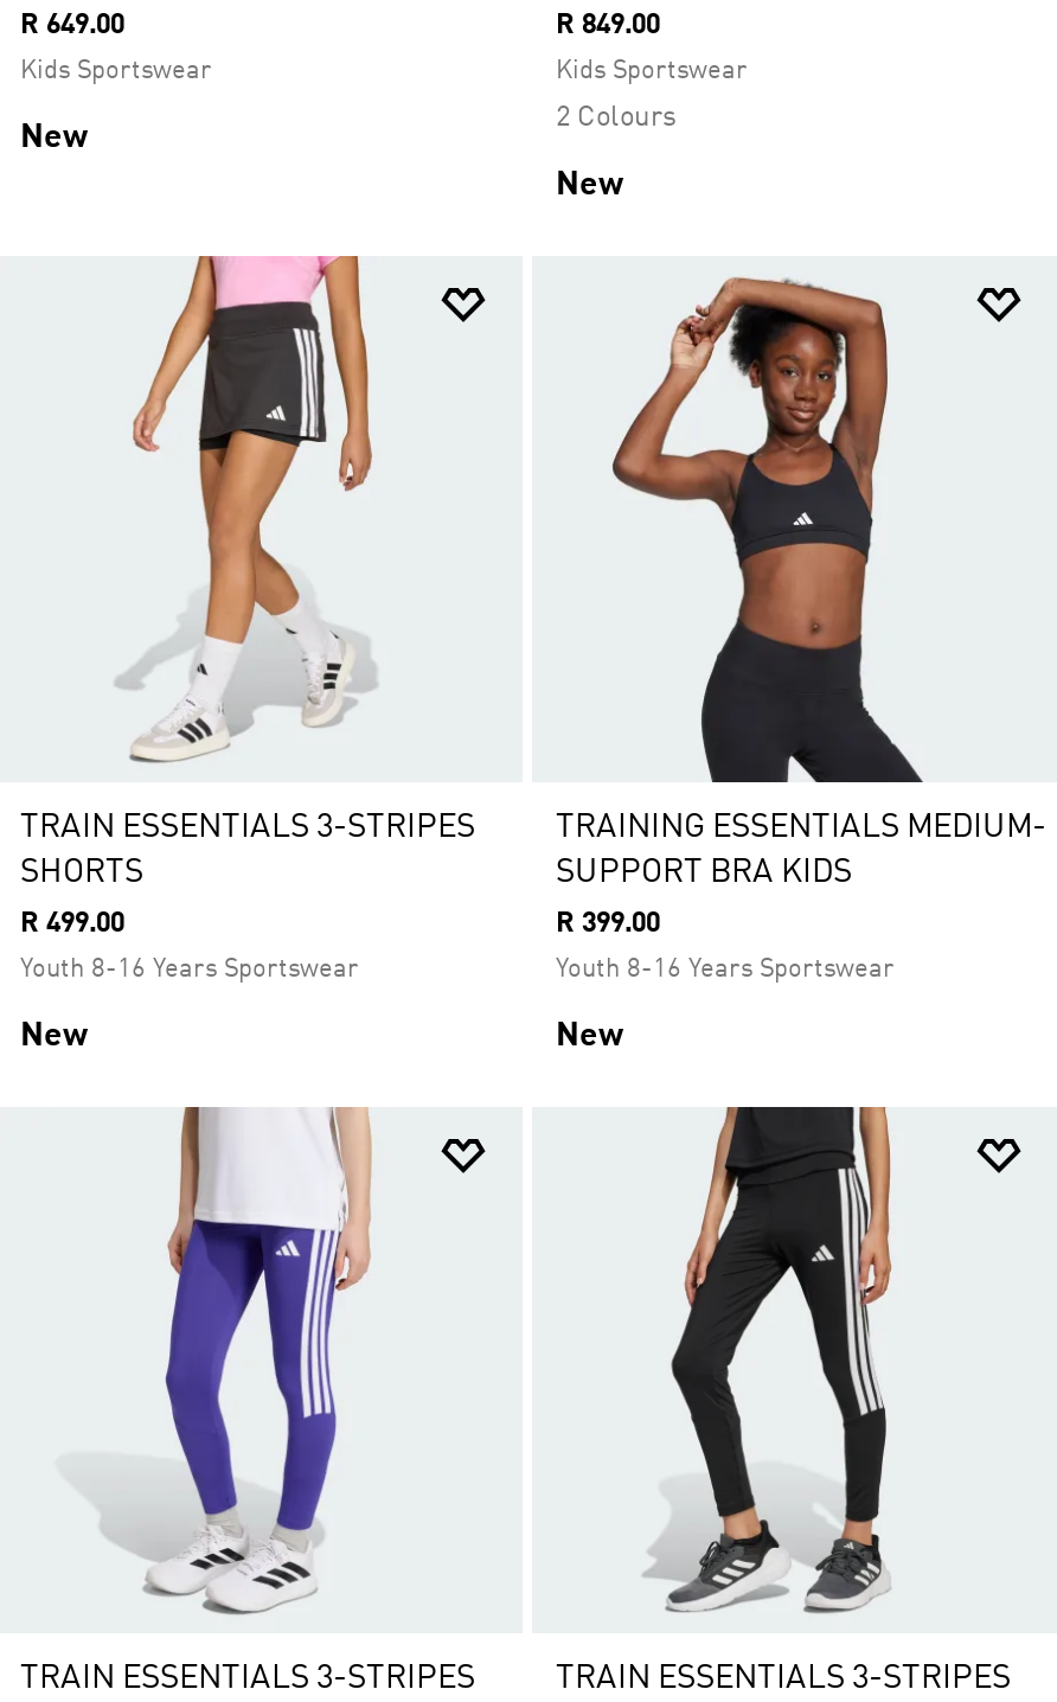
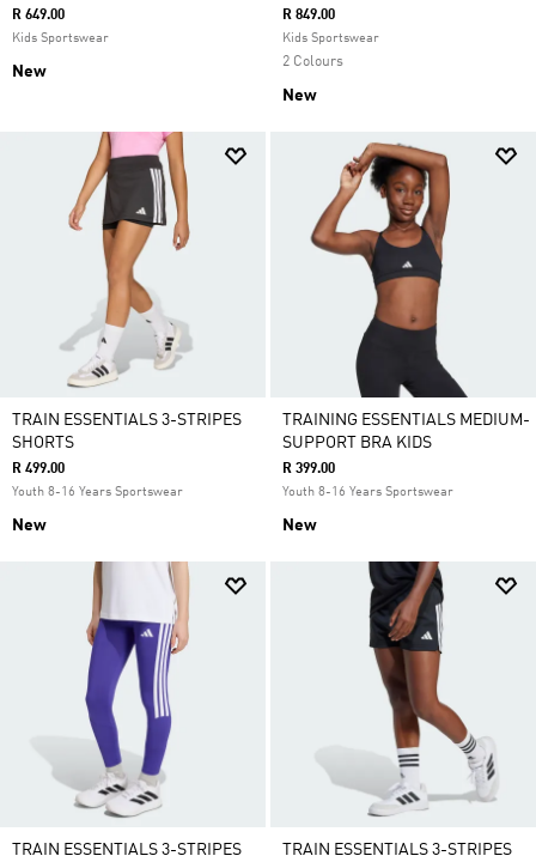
- [image]
+ [image]
